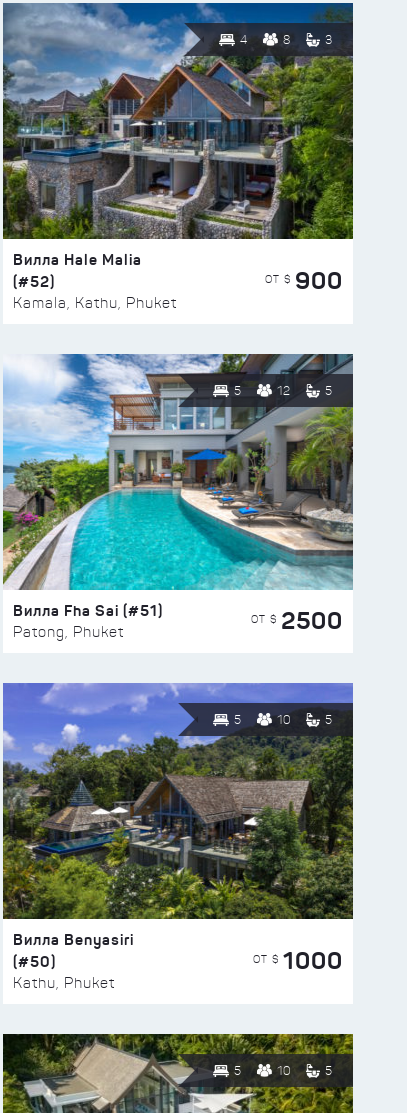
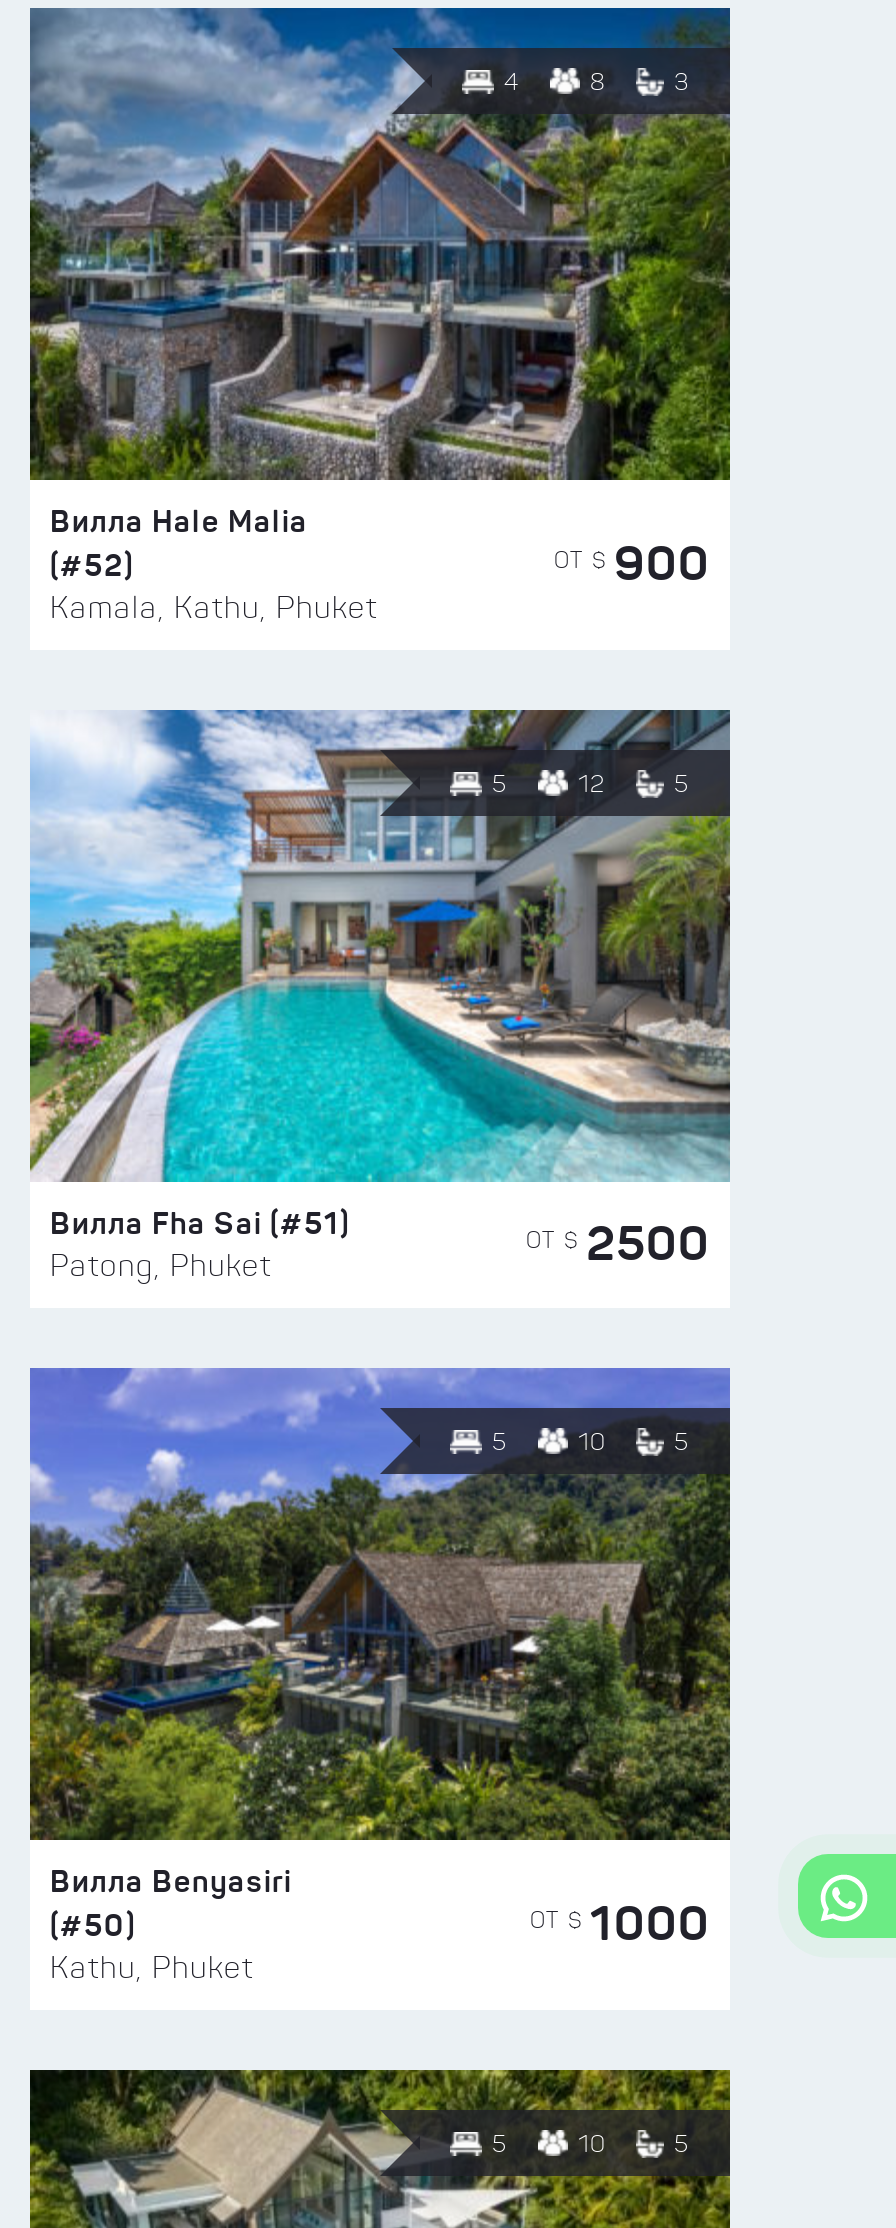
+ [image]
